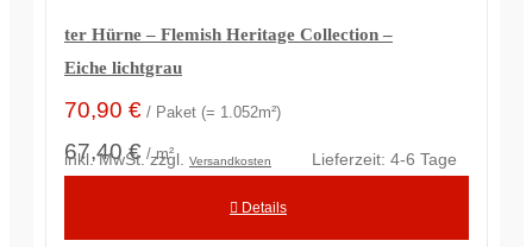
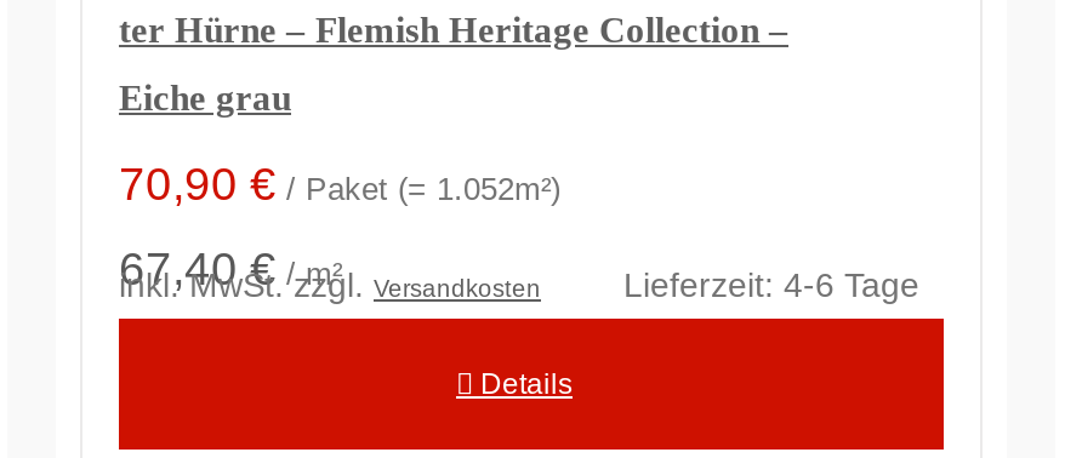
- Eiche lichtgrau
+ Eiche grau
